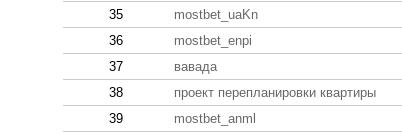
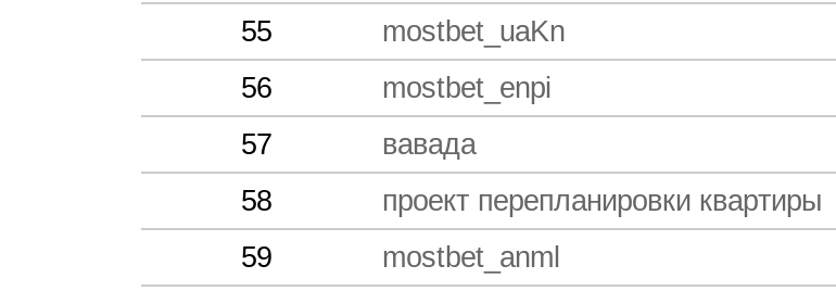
- 35
+ 55

- 36
+ 56

- 37
+ 57

- 38
+ 58

- 39
+ 59
